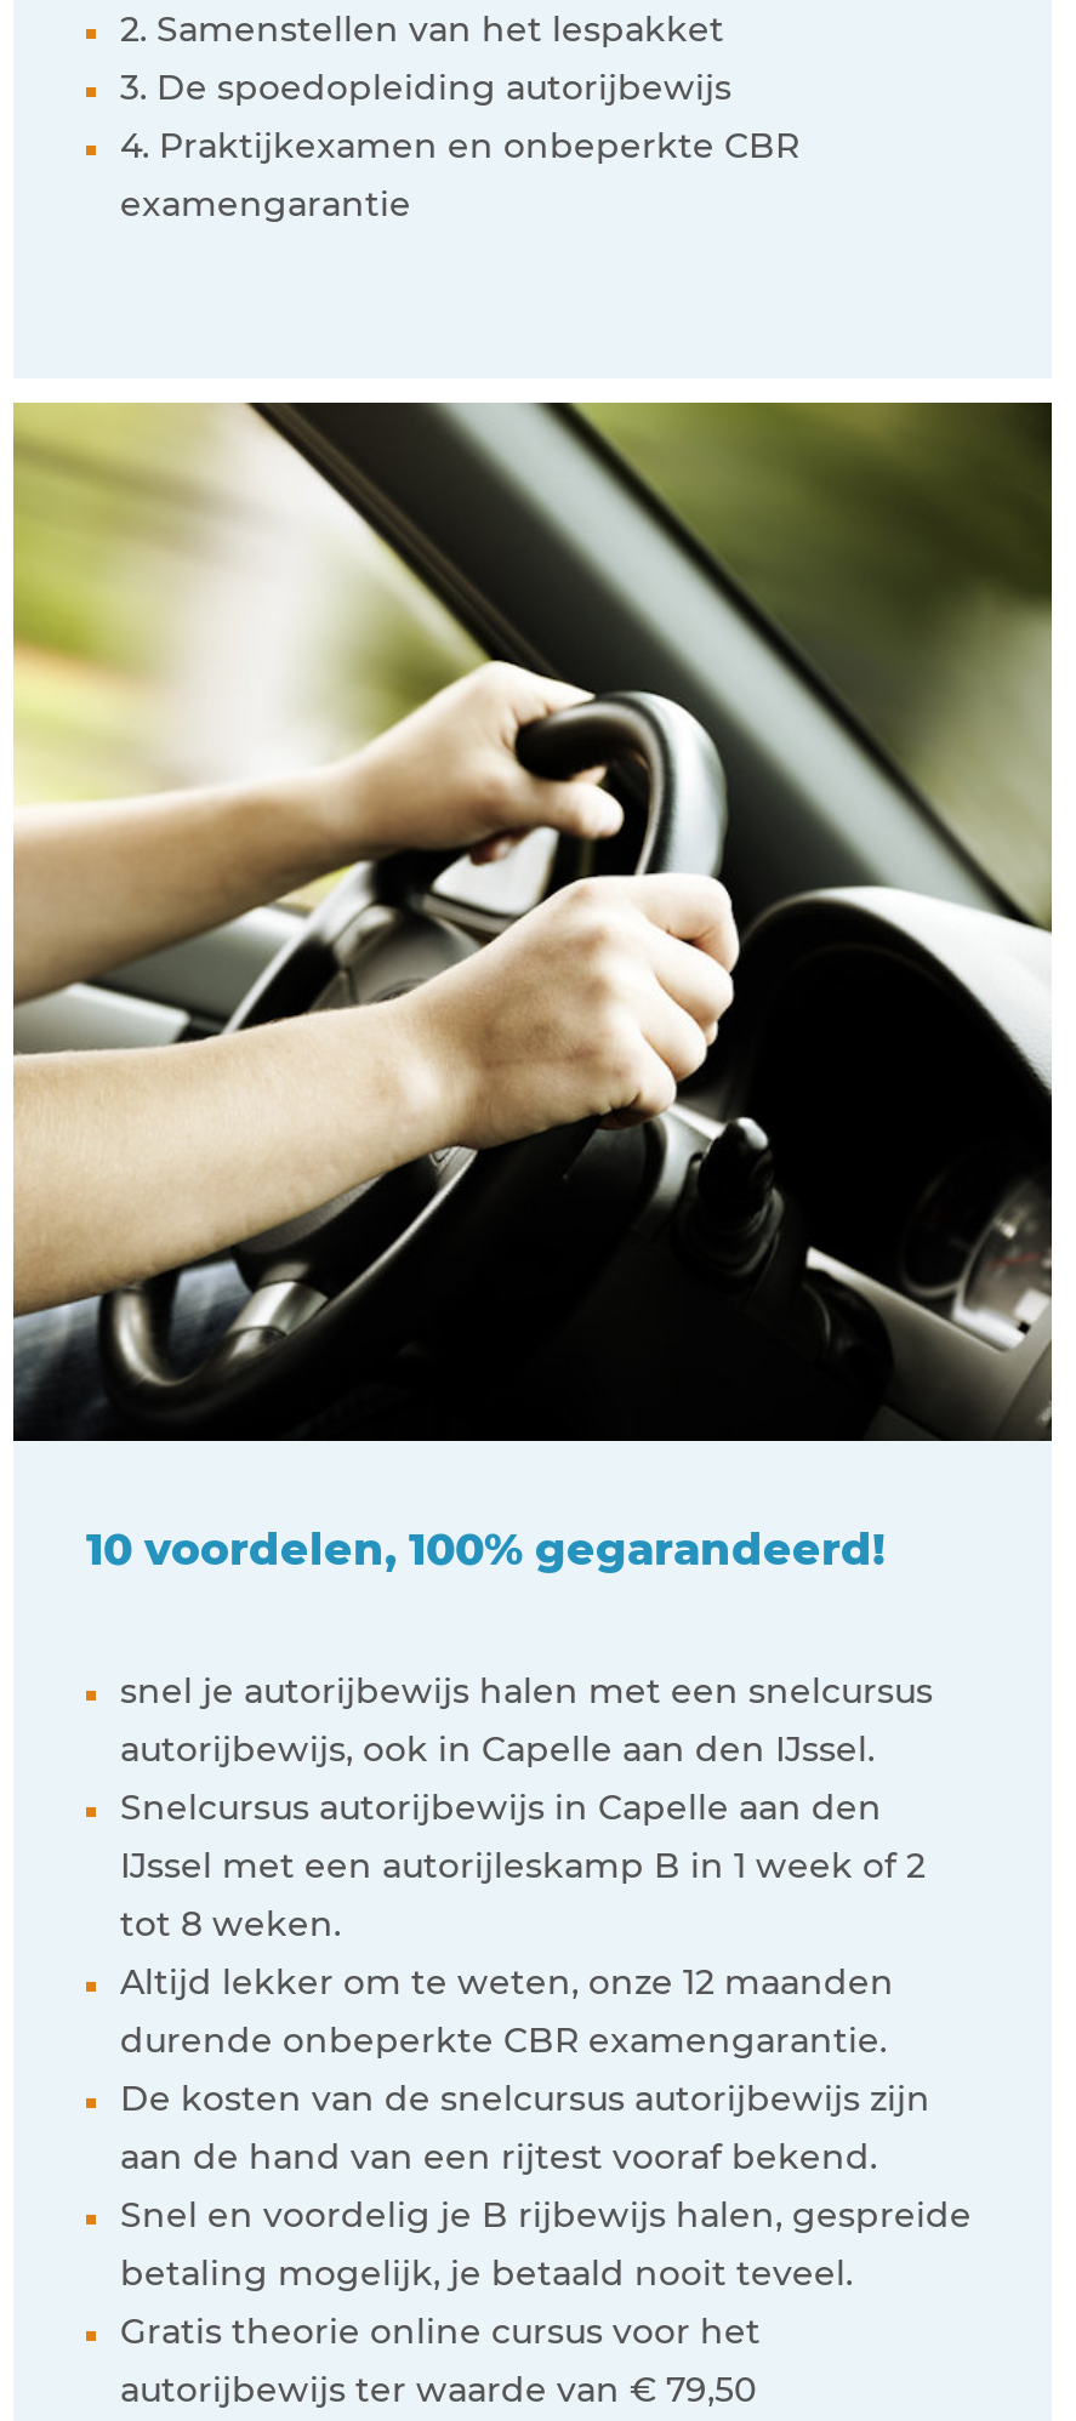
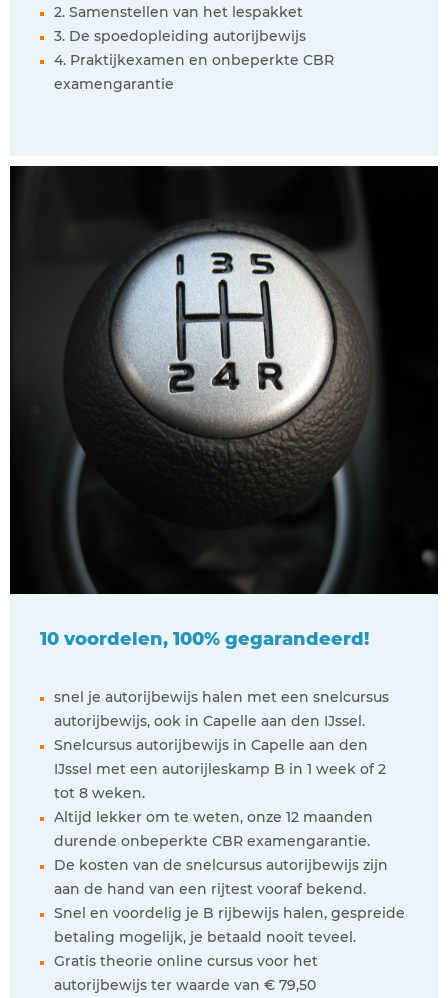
- [image]
+ [image]
